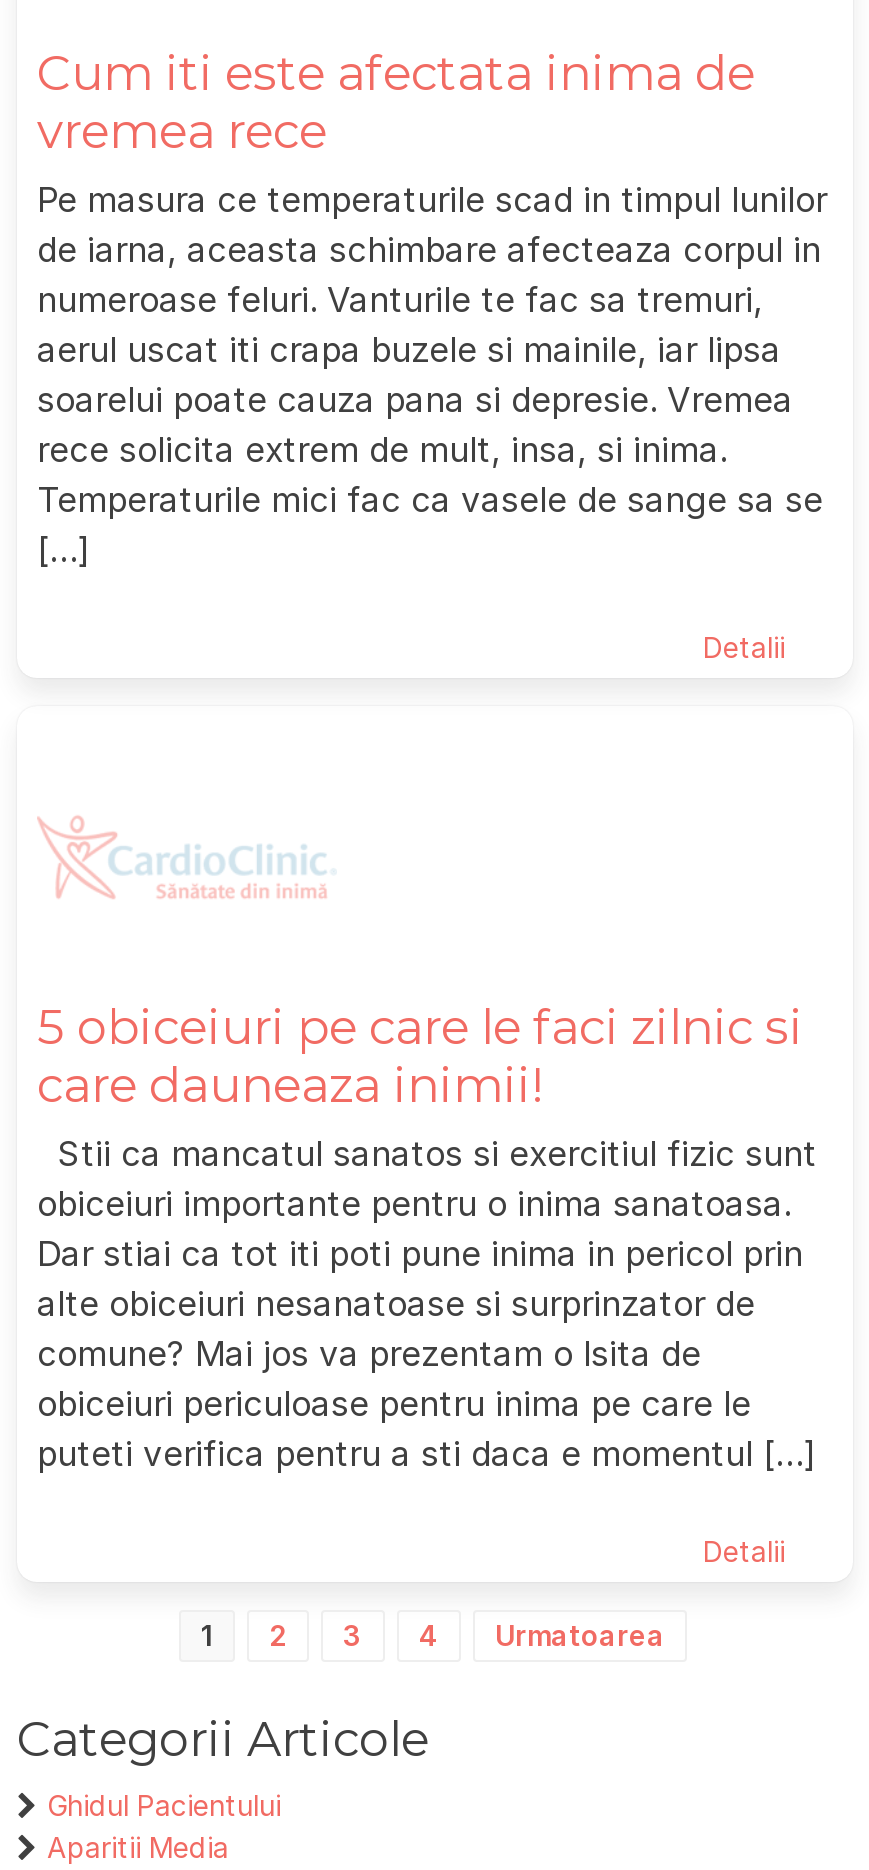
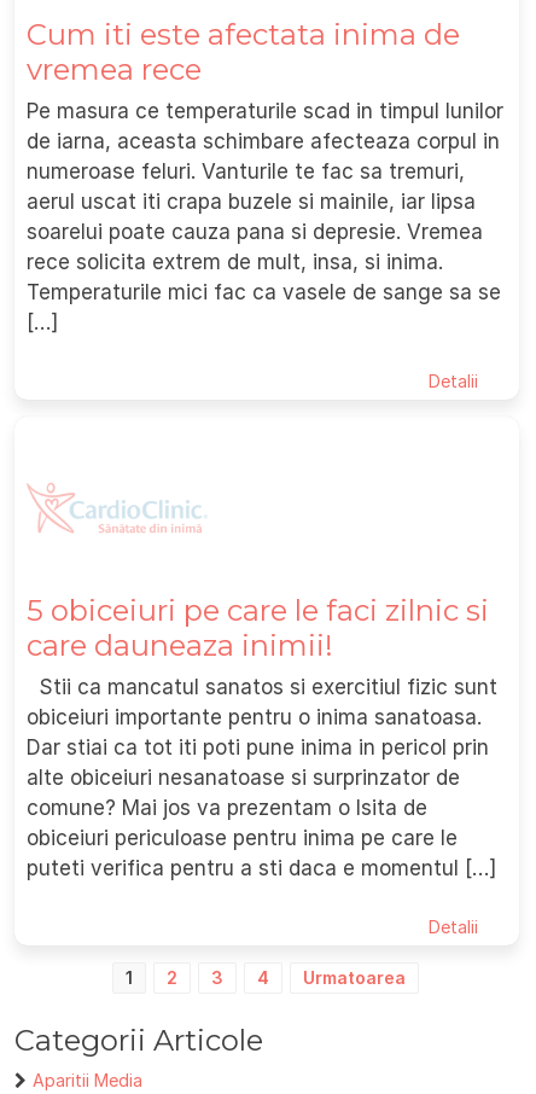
- Ghidul Pacientului
